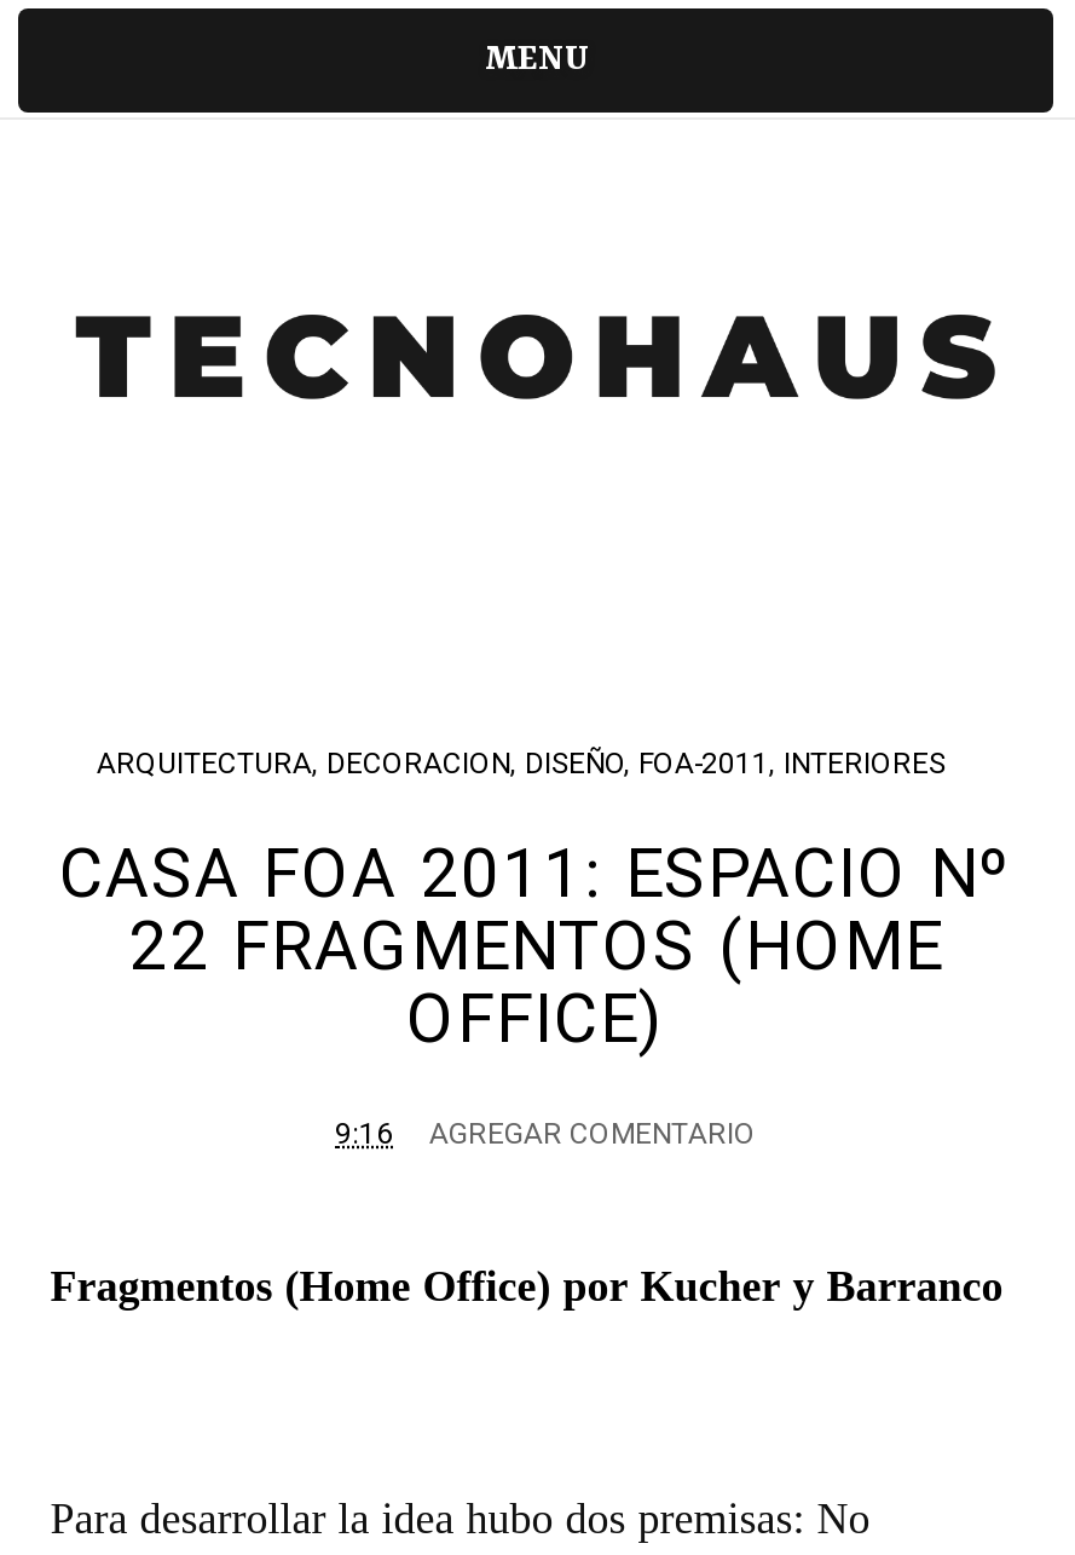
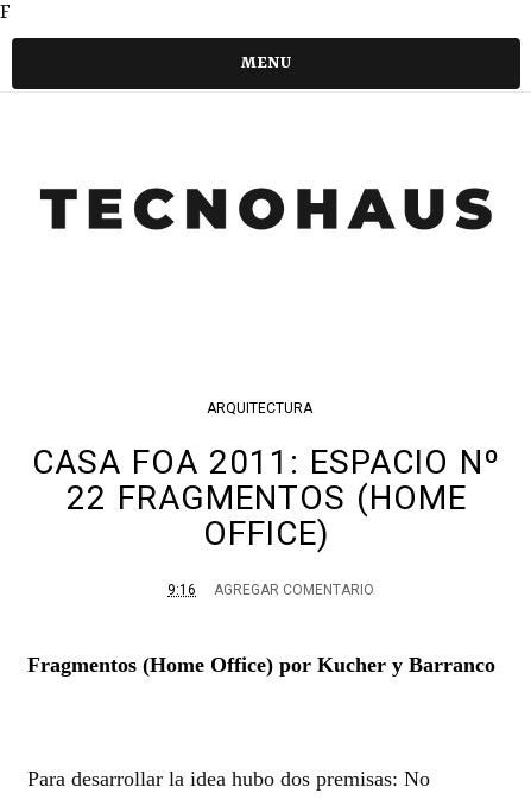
+ F

- ARQUITECTURA, DECORACION, DISEÑO, FOA-2011, INTERIORES
+ ARQUITECTURA
